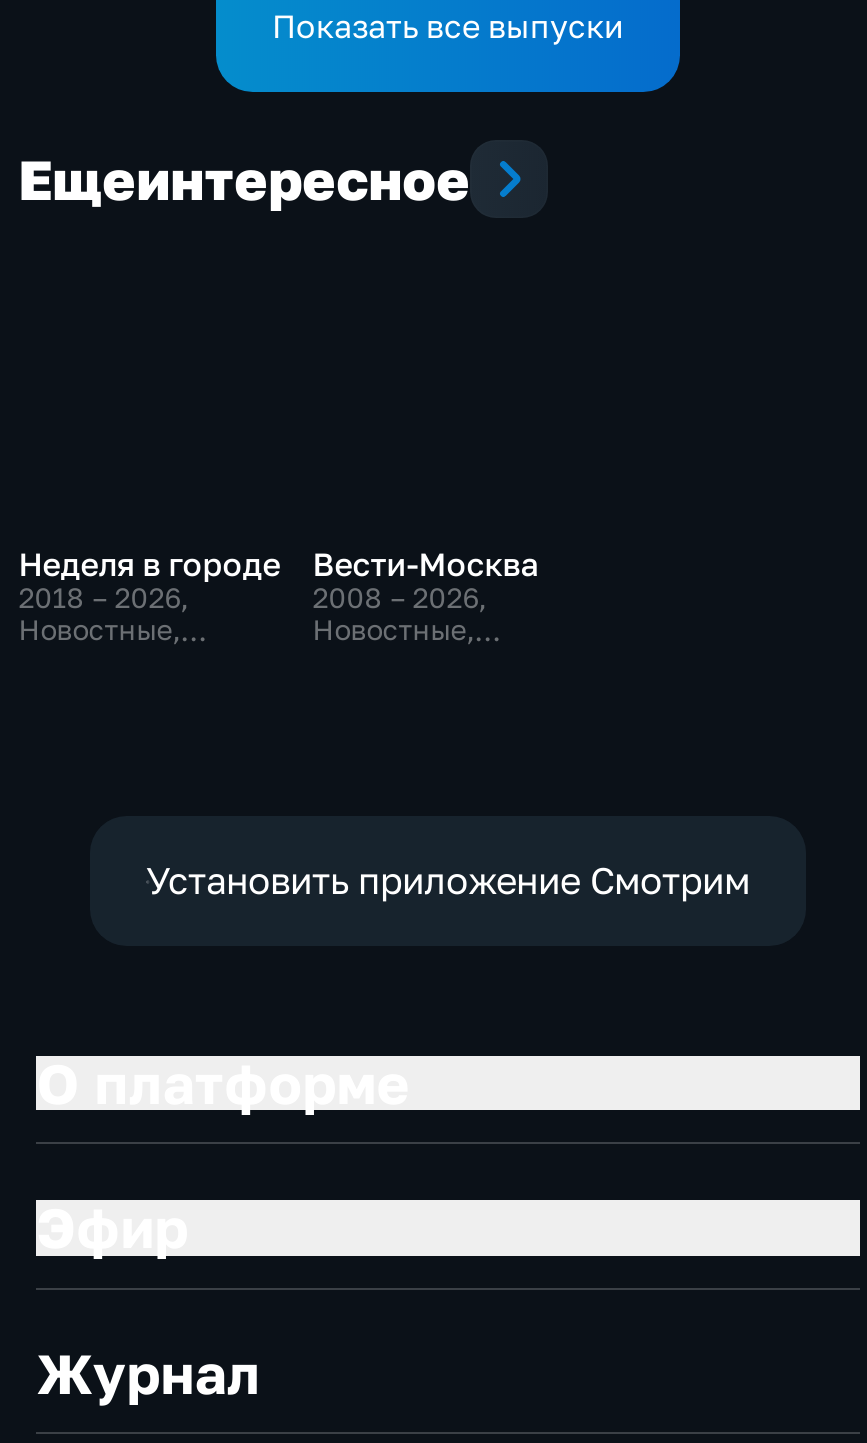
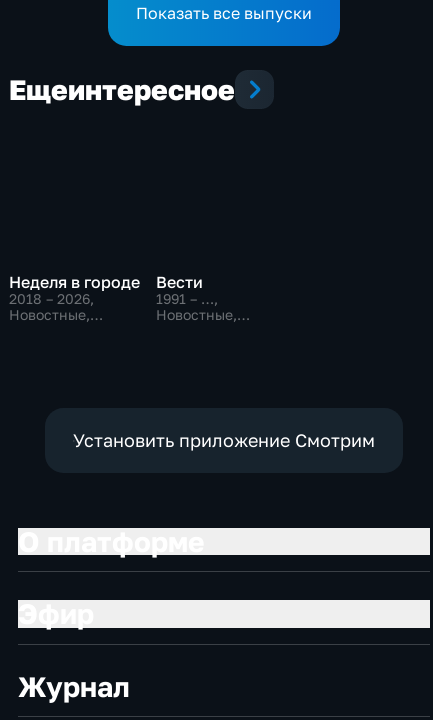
- Вести-Москва
- 2008 – 2026,
+ Вести
+ 1991 – …,
